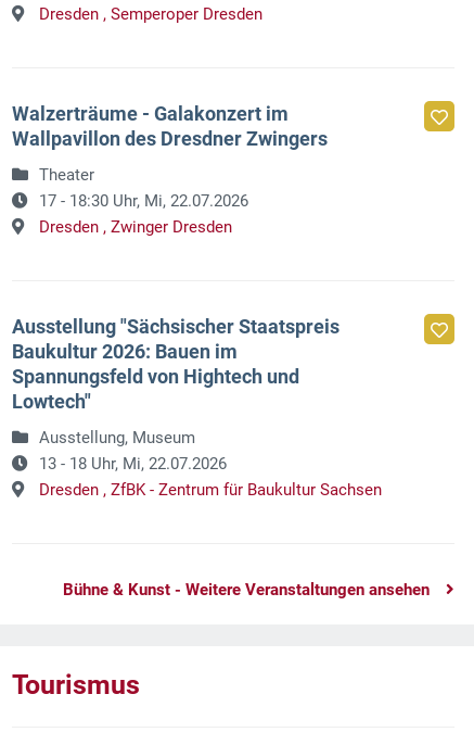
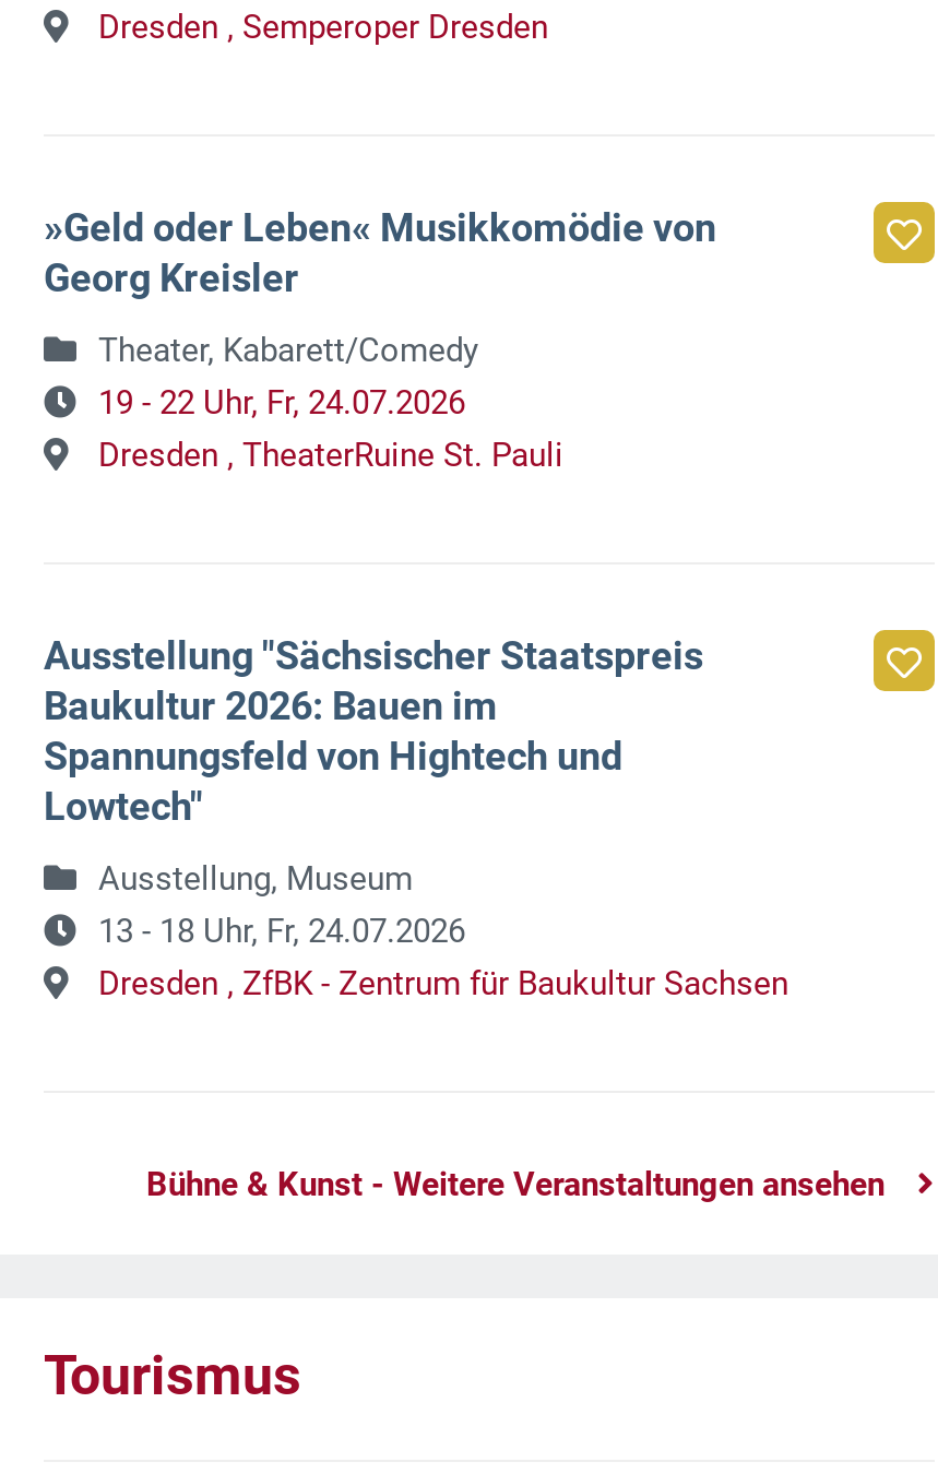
- Walzerträume - Galakonzert im
- Wallpavillon des Dresdner Zwingers
+ »Geld oder Leben« Musikkomödie von
+ Georg Kreisler

- Theater
- 17 - 18:30 Uhr, Mi, 22.07.2026
- Dresden , Zwinger Dresden
+ Theater, Kabarett/Comedy
+ 19 - 22 Uhr, Fr, 24.07.2026
+ Dresden , TheaterRuine St. Pauli

- 13 - 18 Uhr, Mi, 22.07.2026
+ 13 - 18 Uhr, Fr, 24.07.2026
